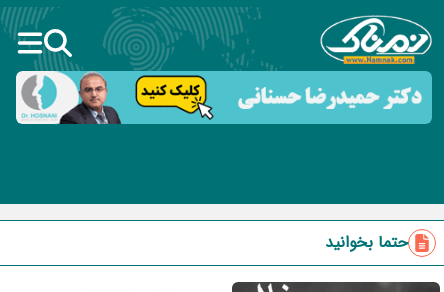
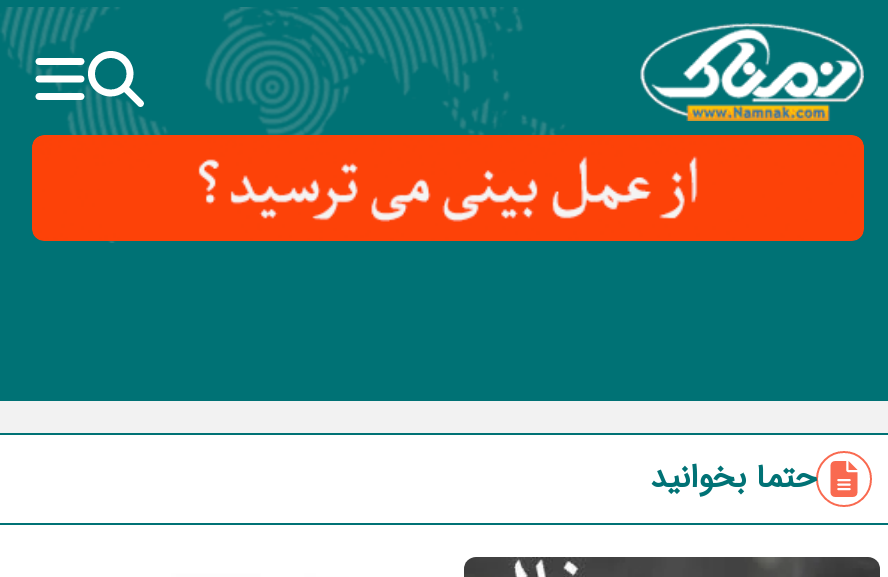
- [image]
+ [image]
